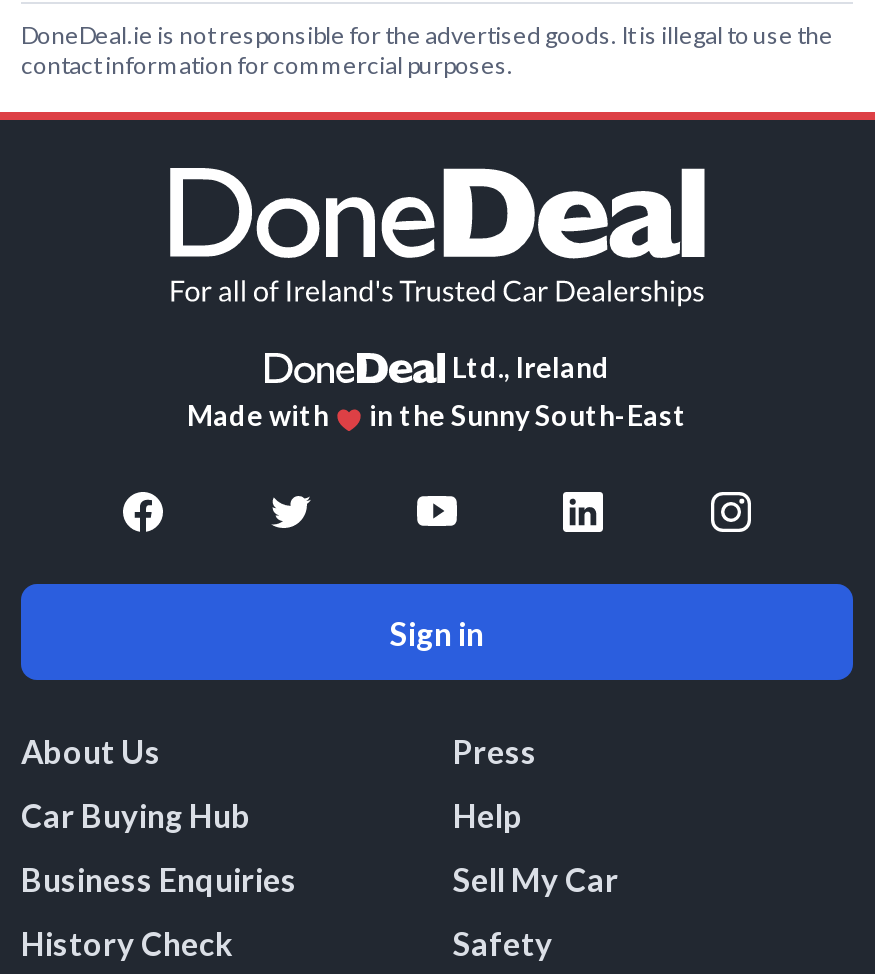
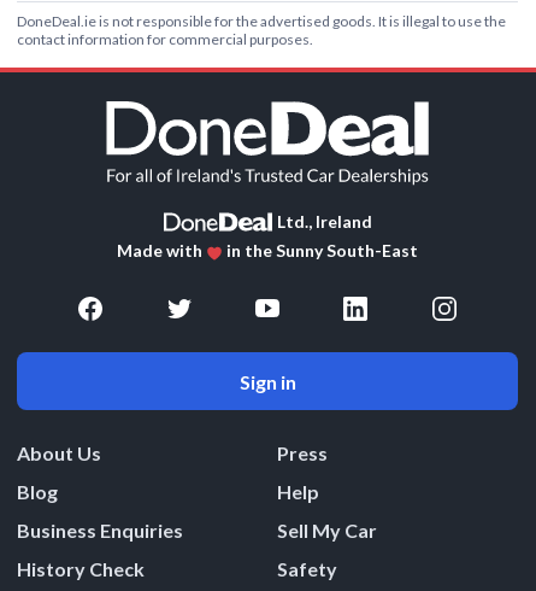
- Car Buying Hub
+ Blog
